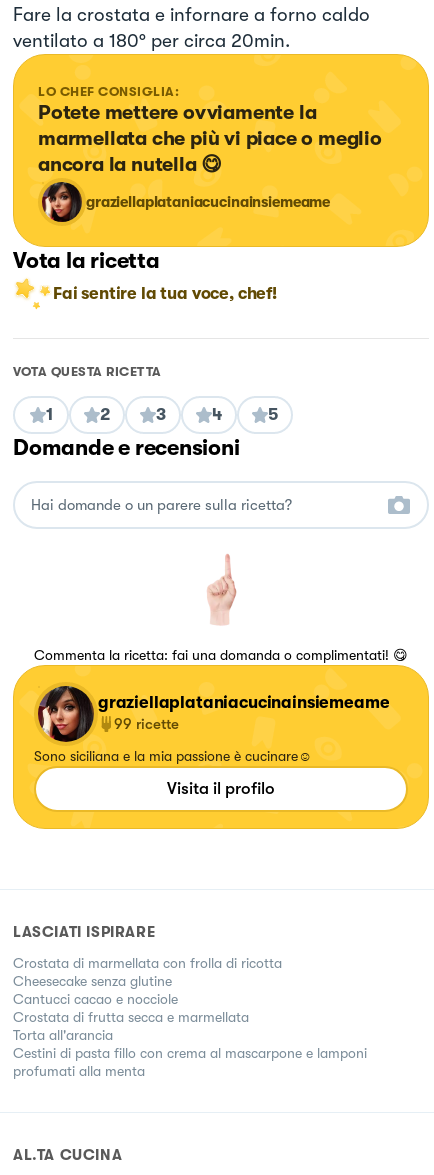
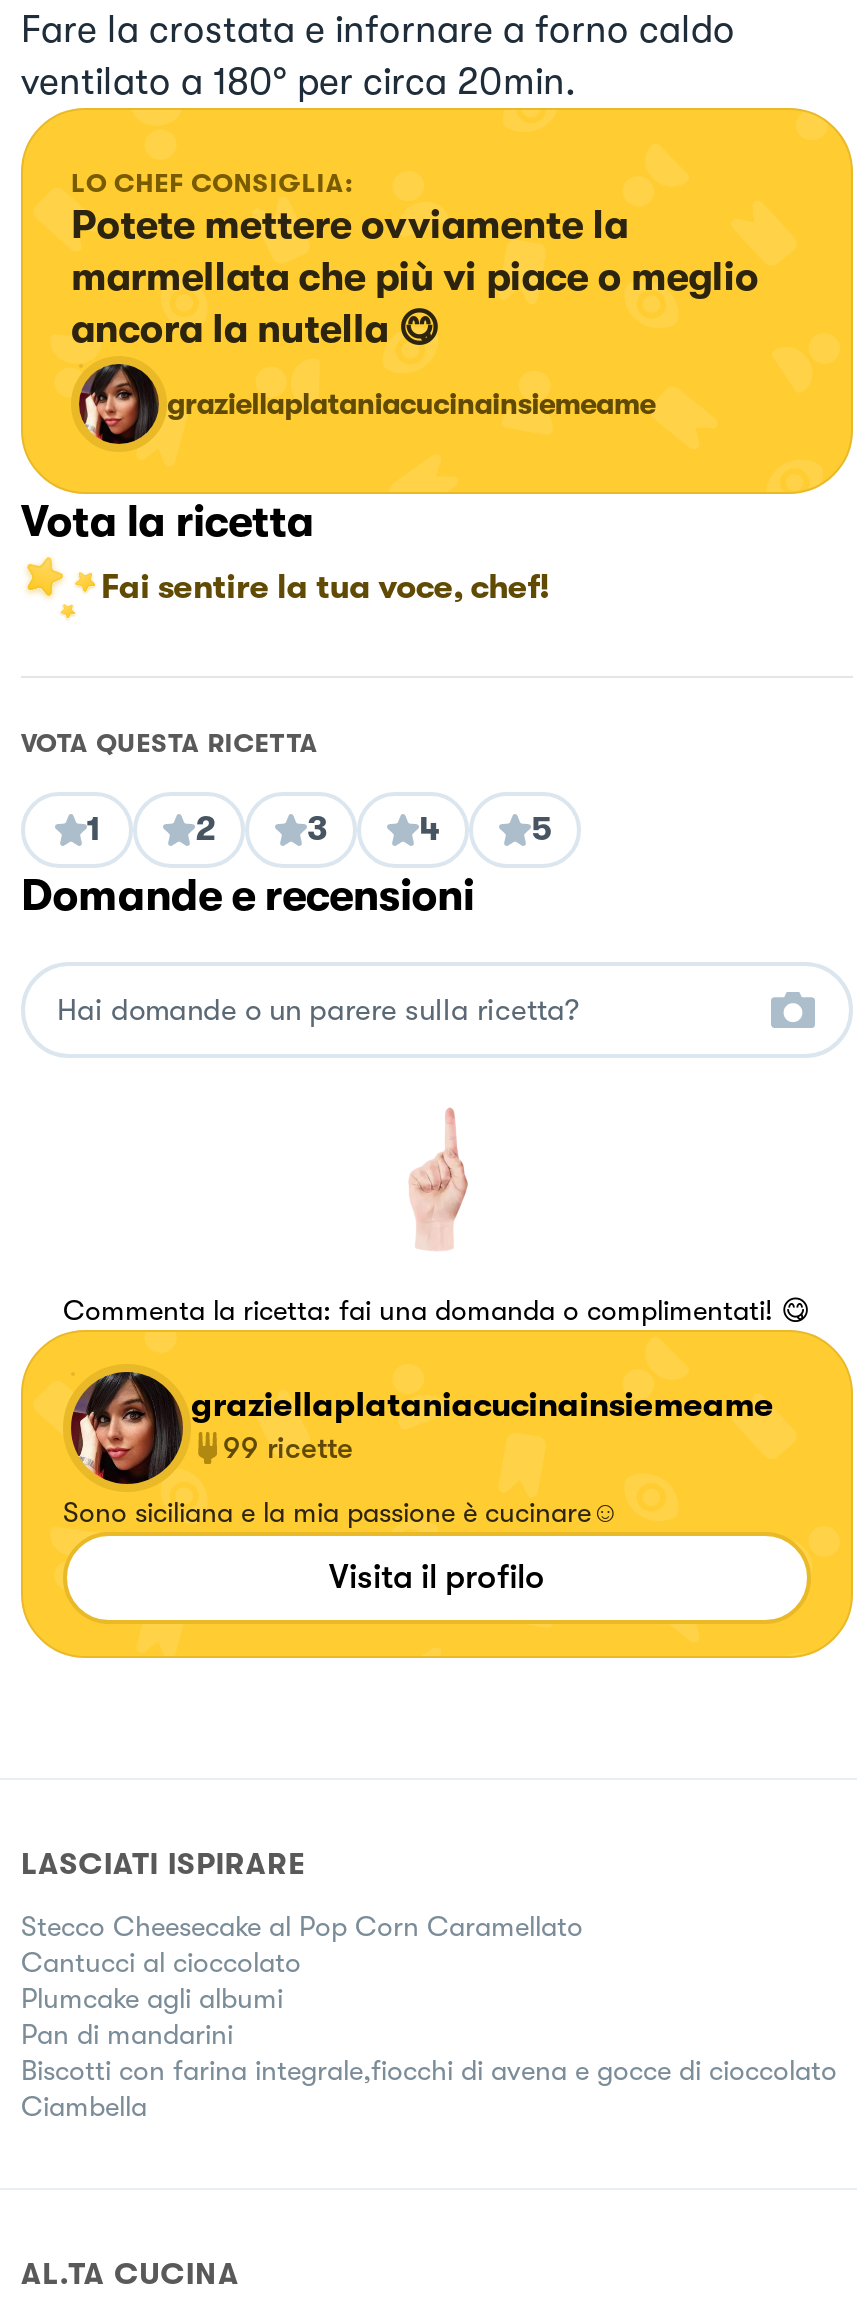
- Crostata di marmellata con frolla di ricotta
- Cheesecake senza glutine
- Cantucci cacao e nocciole
- Crostata di frutta secca e marmellata
- Torta all'arancia
- Cestini di pasta fillo con crema al mascarpone e lamponi
- profumati alla menta
+ Stecco Cheesecake al Pop Corn Caramellato
+ Cantucci al cioccolato
+ Plumcake agli albumi
+ Pan di mandarini
+ Biscotti con farina integrale,fiocchi di avena e gocce di cioccolato
+ Ciambella
